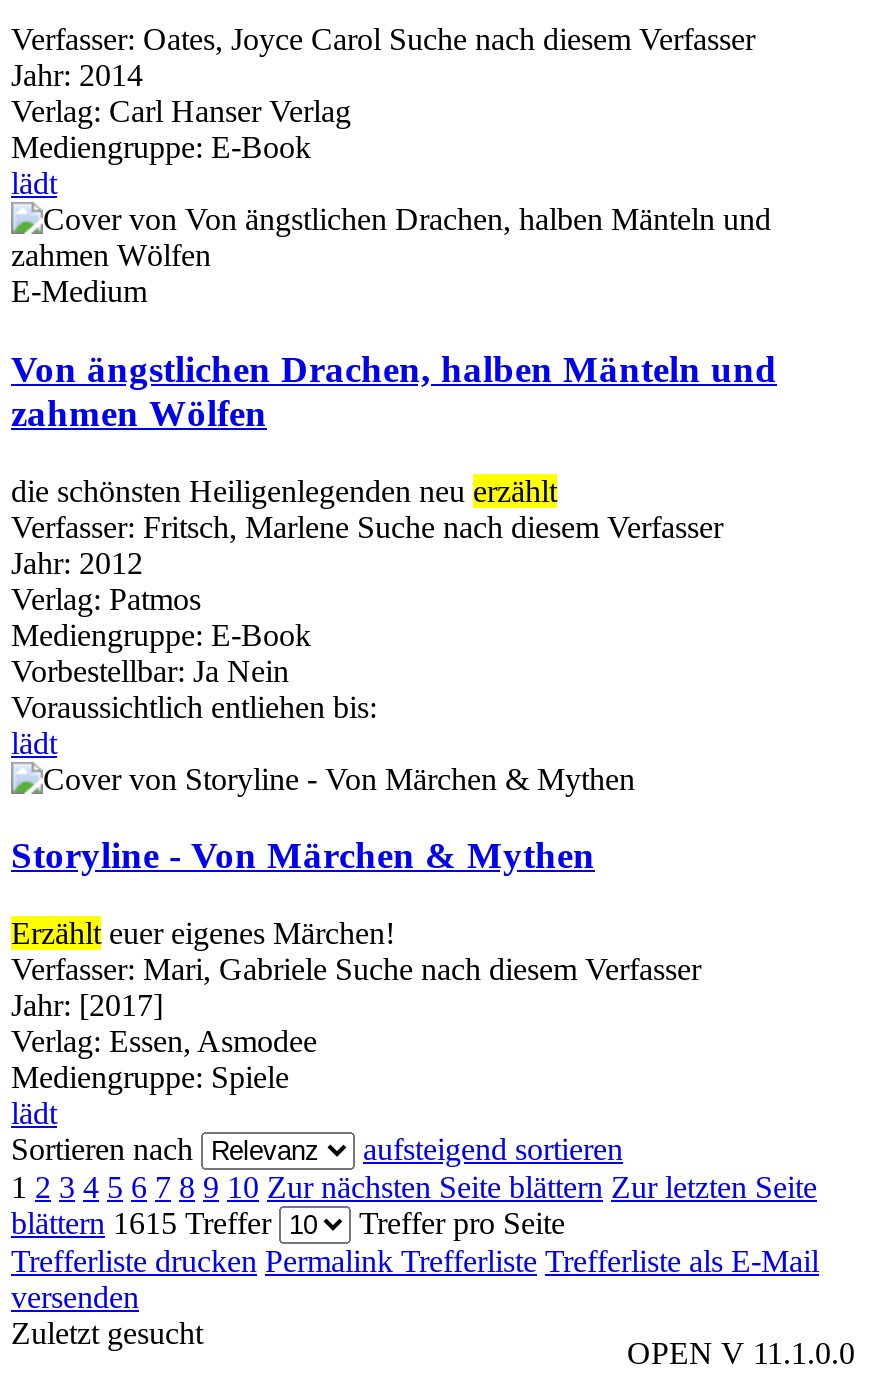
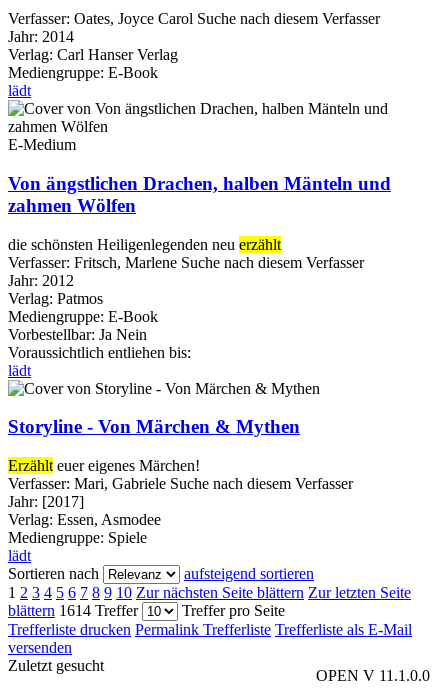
- blättern 1615 Treffer
+ blättern 1614 Treffer
